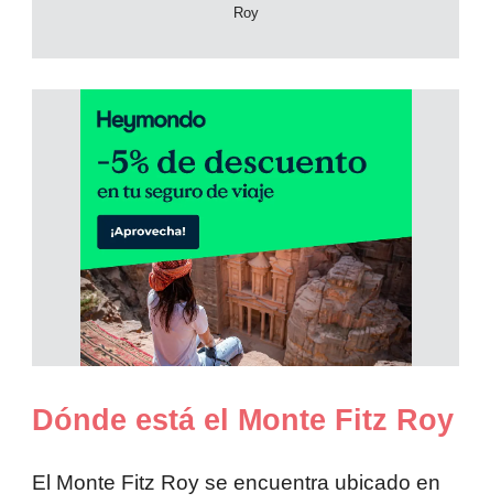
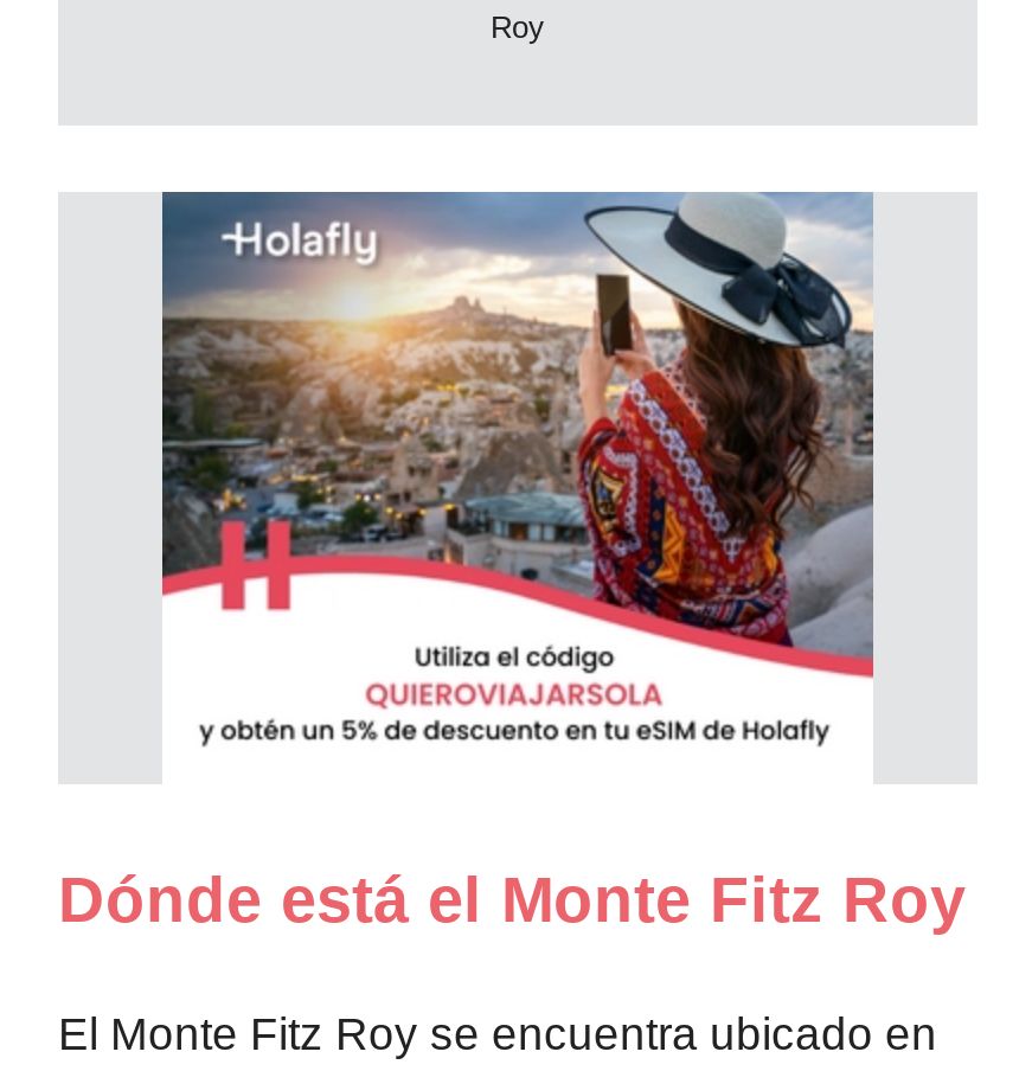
- [image]
+ [image]
